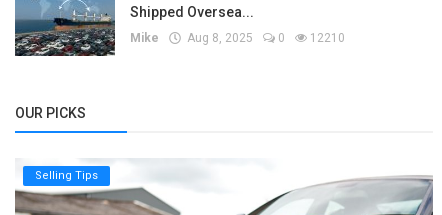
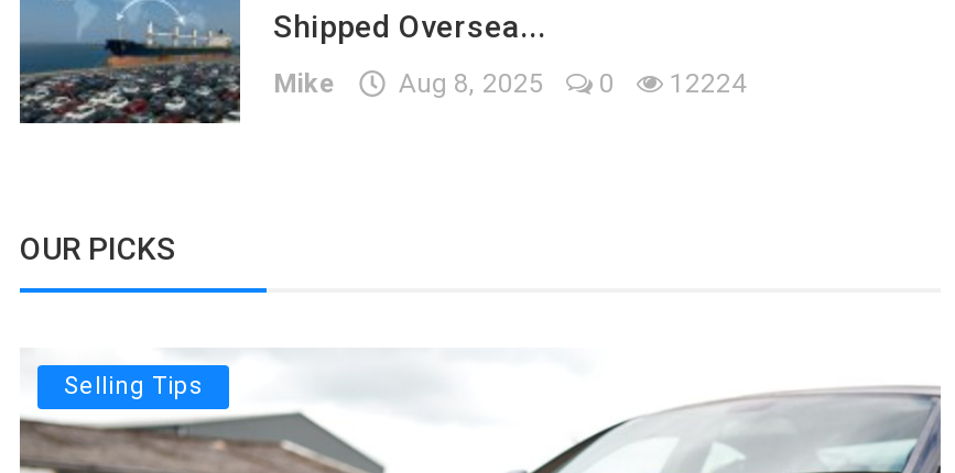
- Mike Aug 8, 2025 0 12210
+ Mike Aug 8, 2025 0 12224
